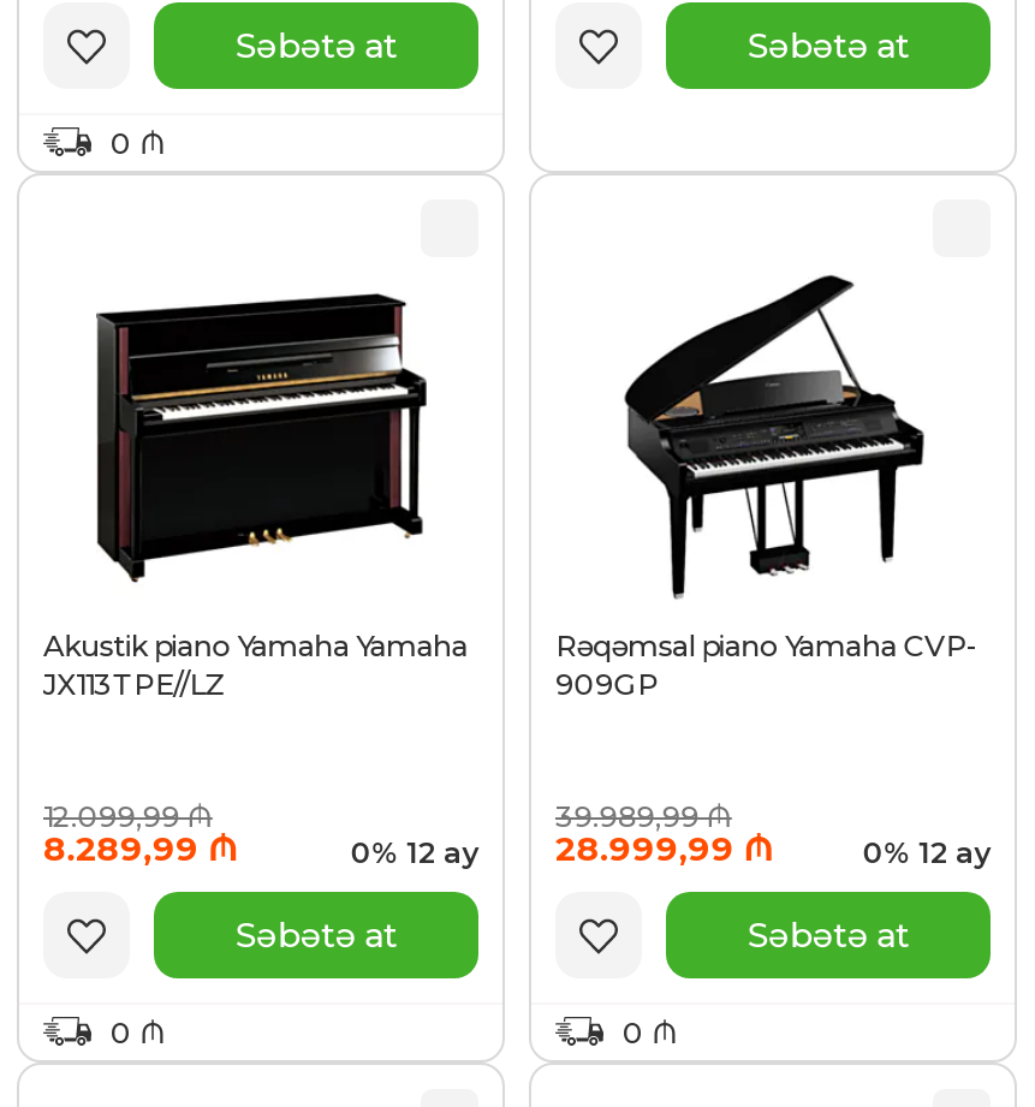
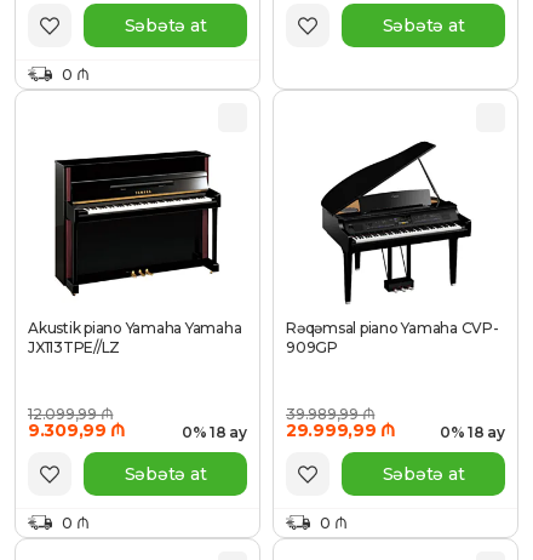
- 8.289,99 ₼
+ 9.309,99 ₼

- 0% 12 ay
+ 0% 18 ay

- 28.999,99 ₼
+ 29.999,99 ₼

- 0% 12 ay
+ 0% 18 ay
